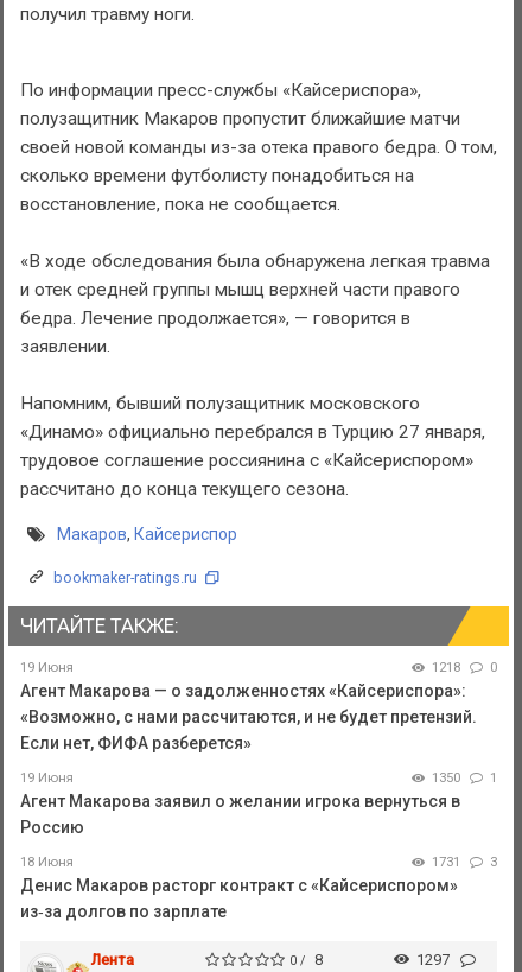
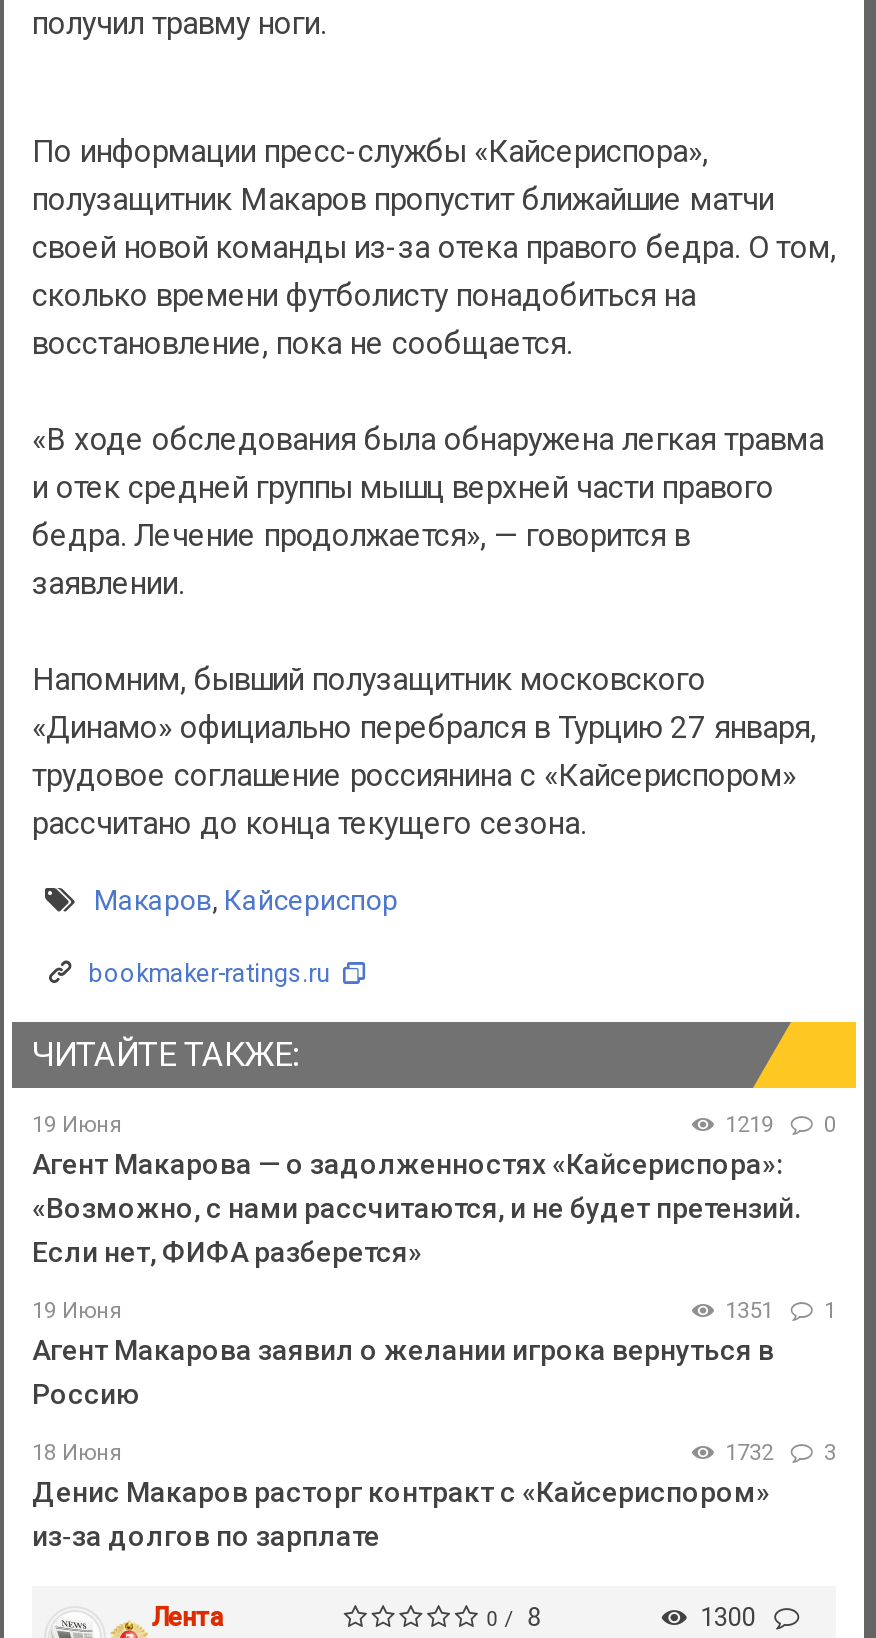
- 1218 0
+ 1219 0

- 1350 1
+ 1351 1

- 1731 3
+ 1732 3

- 1297
+ 1300
